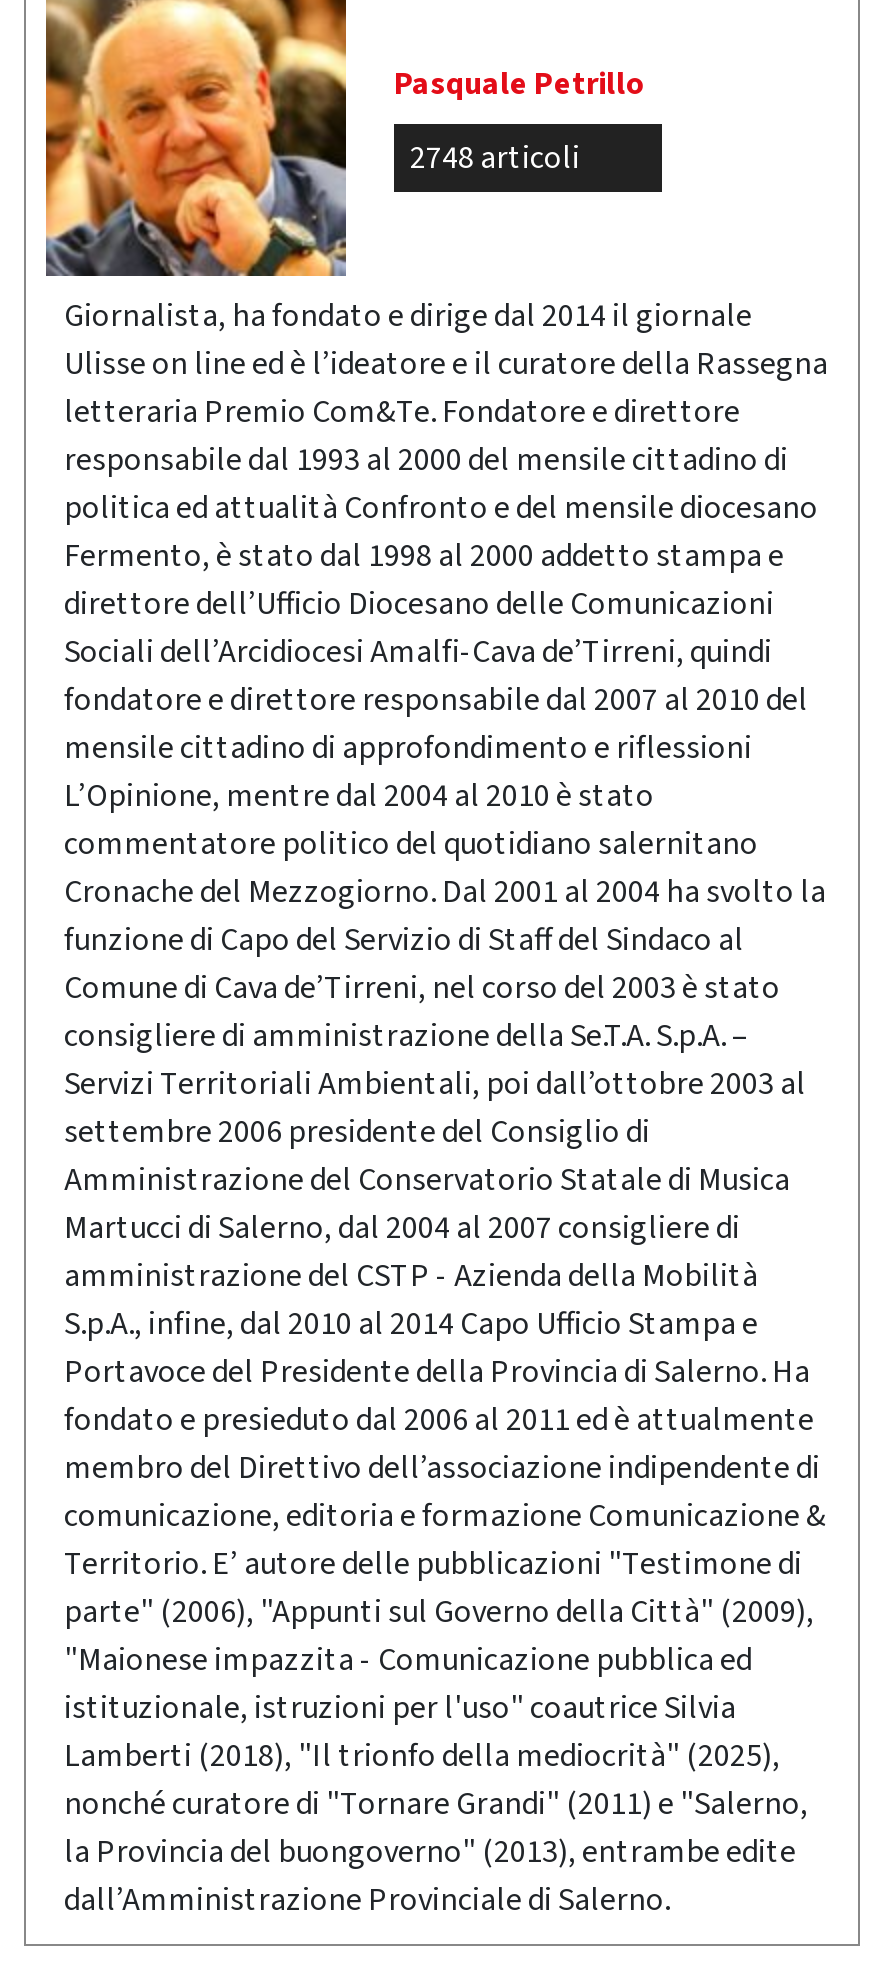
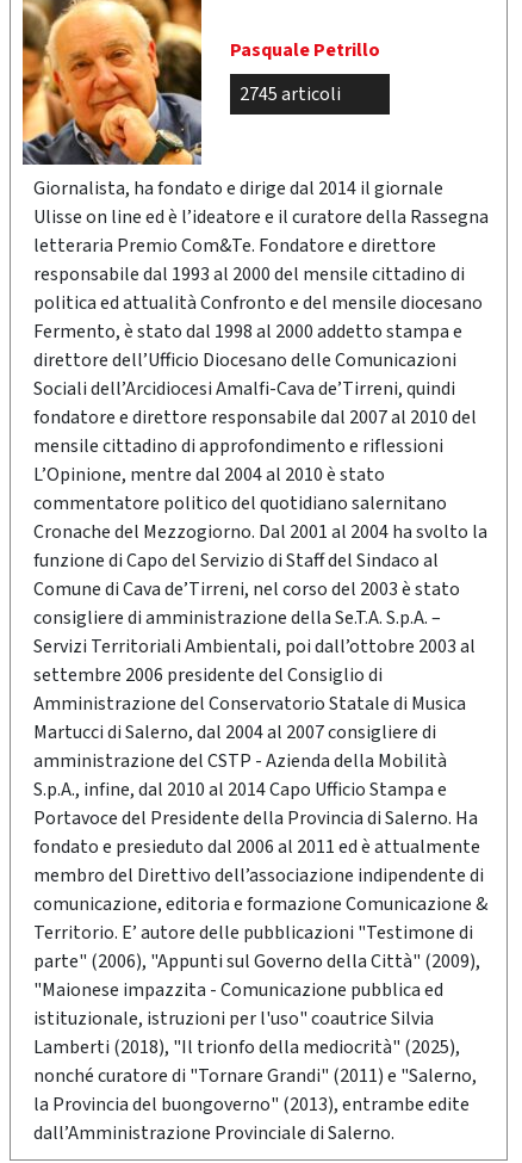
- 2748 articoli
+ 2745 articoli
